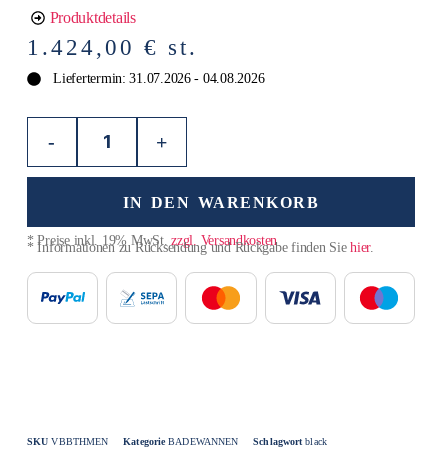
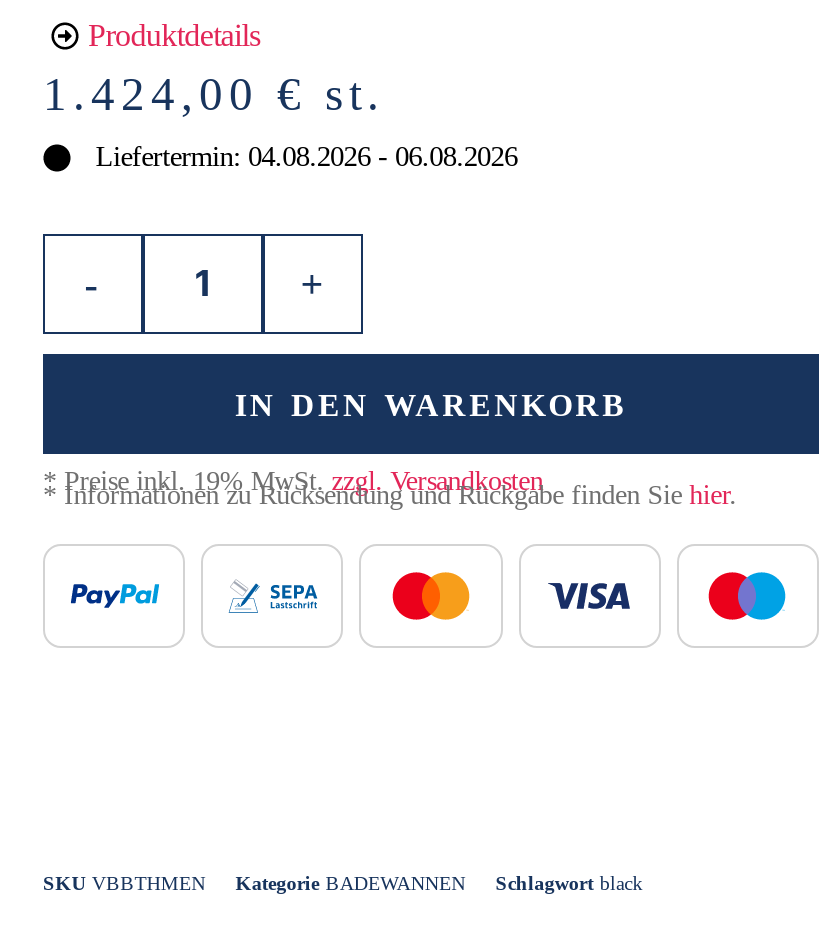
- Liefertermin: 31.07.2026 - 04.08.2026
+ Liefertermin: 04.08.2026 - 06.08.2026
